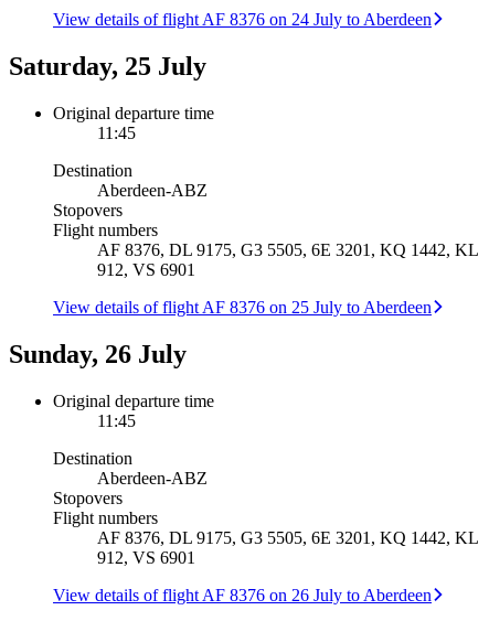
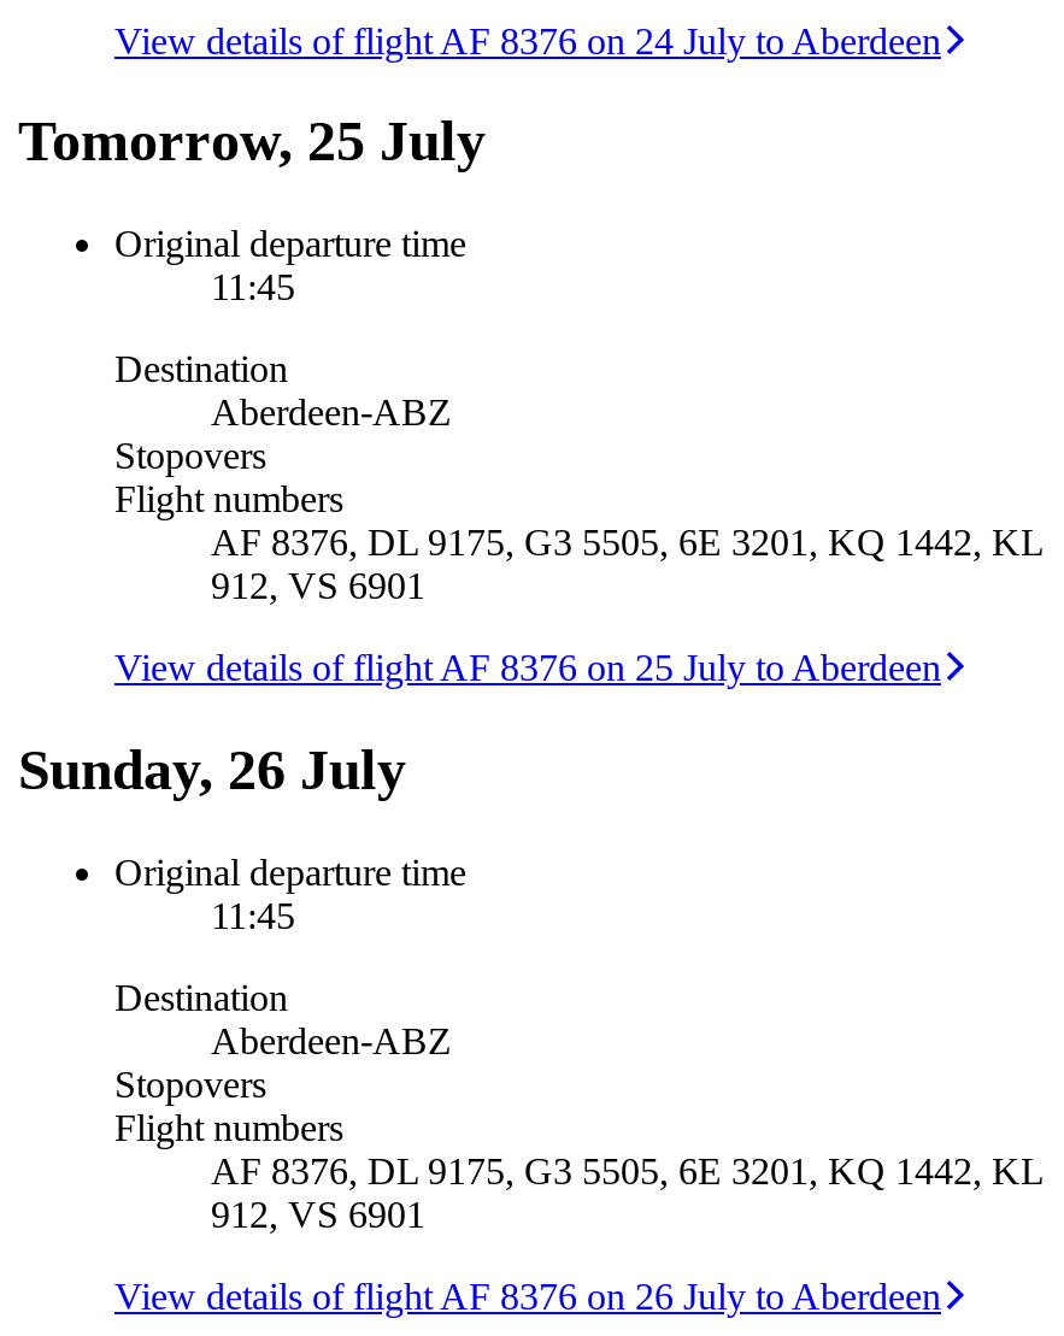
- Saturday, 25 July
+ Tomorrow, 25 July
